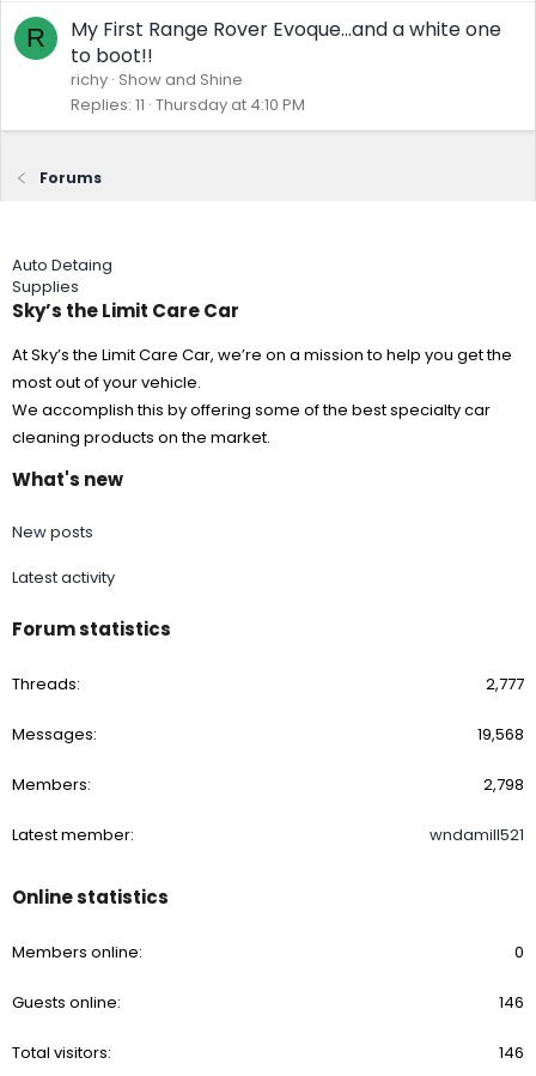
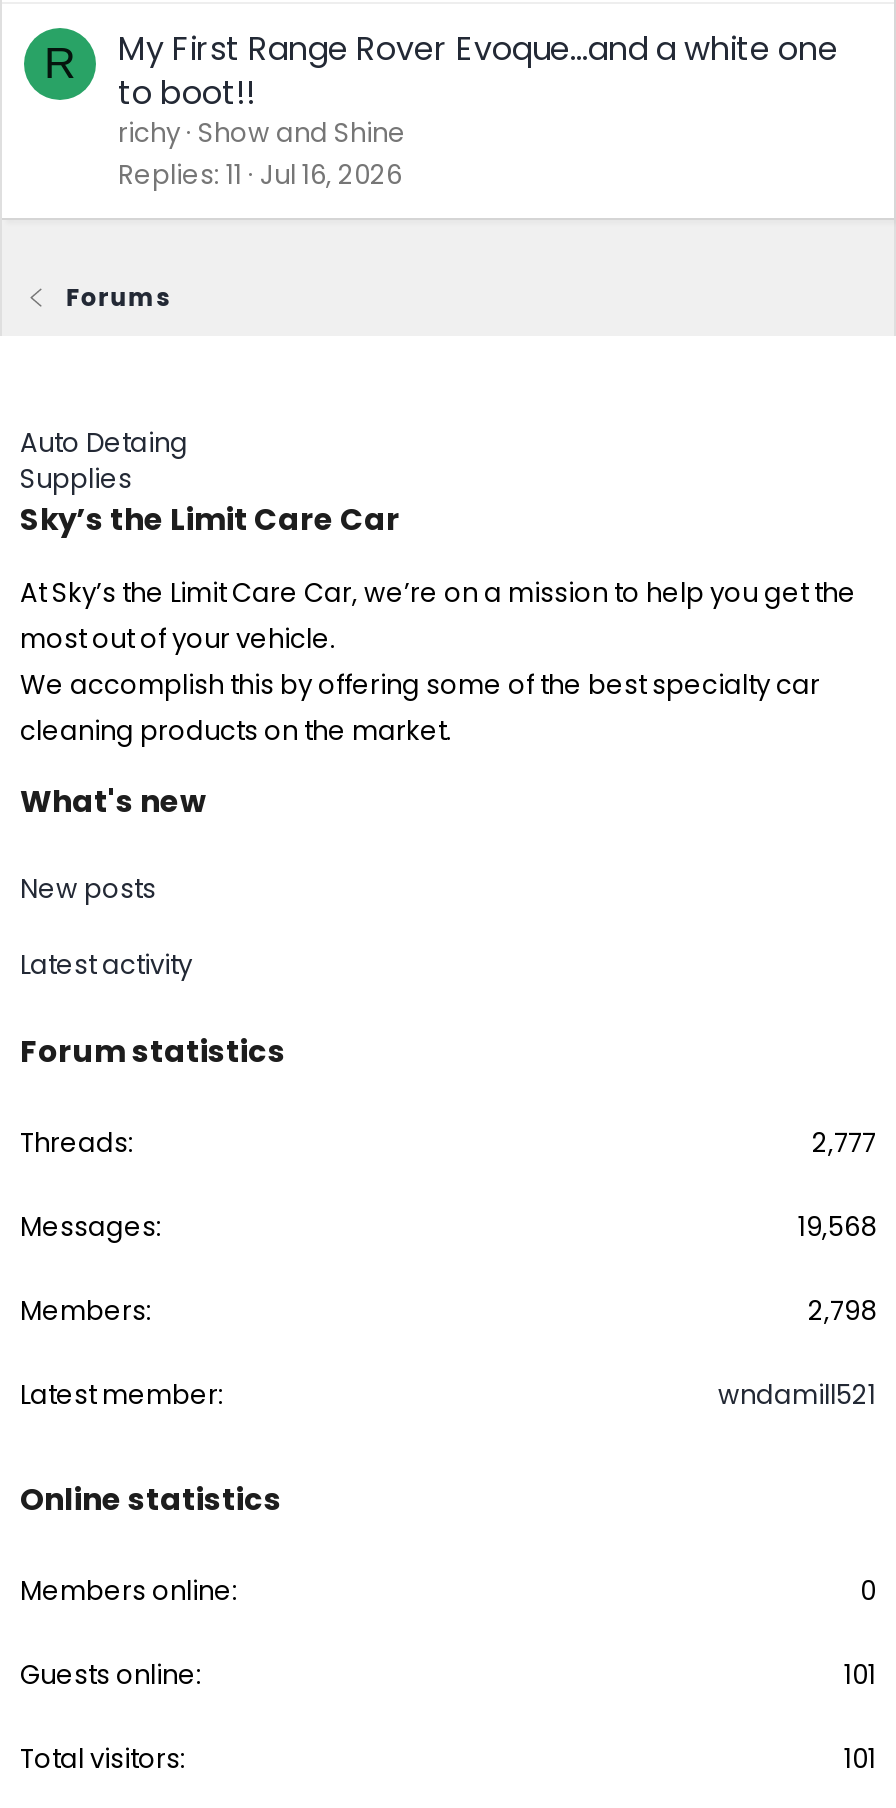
- Replies 11 Thursday at 4:10 PM
+ Replies 11 Jul 16, 2026

- 146
+ 101

- 146
+ 101
